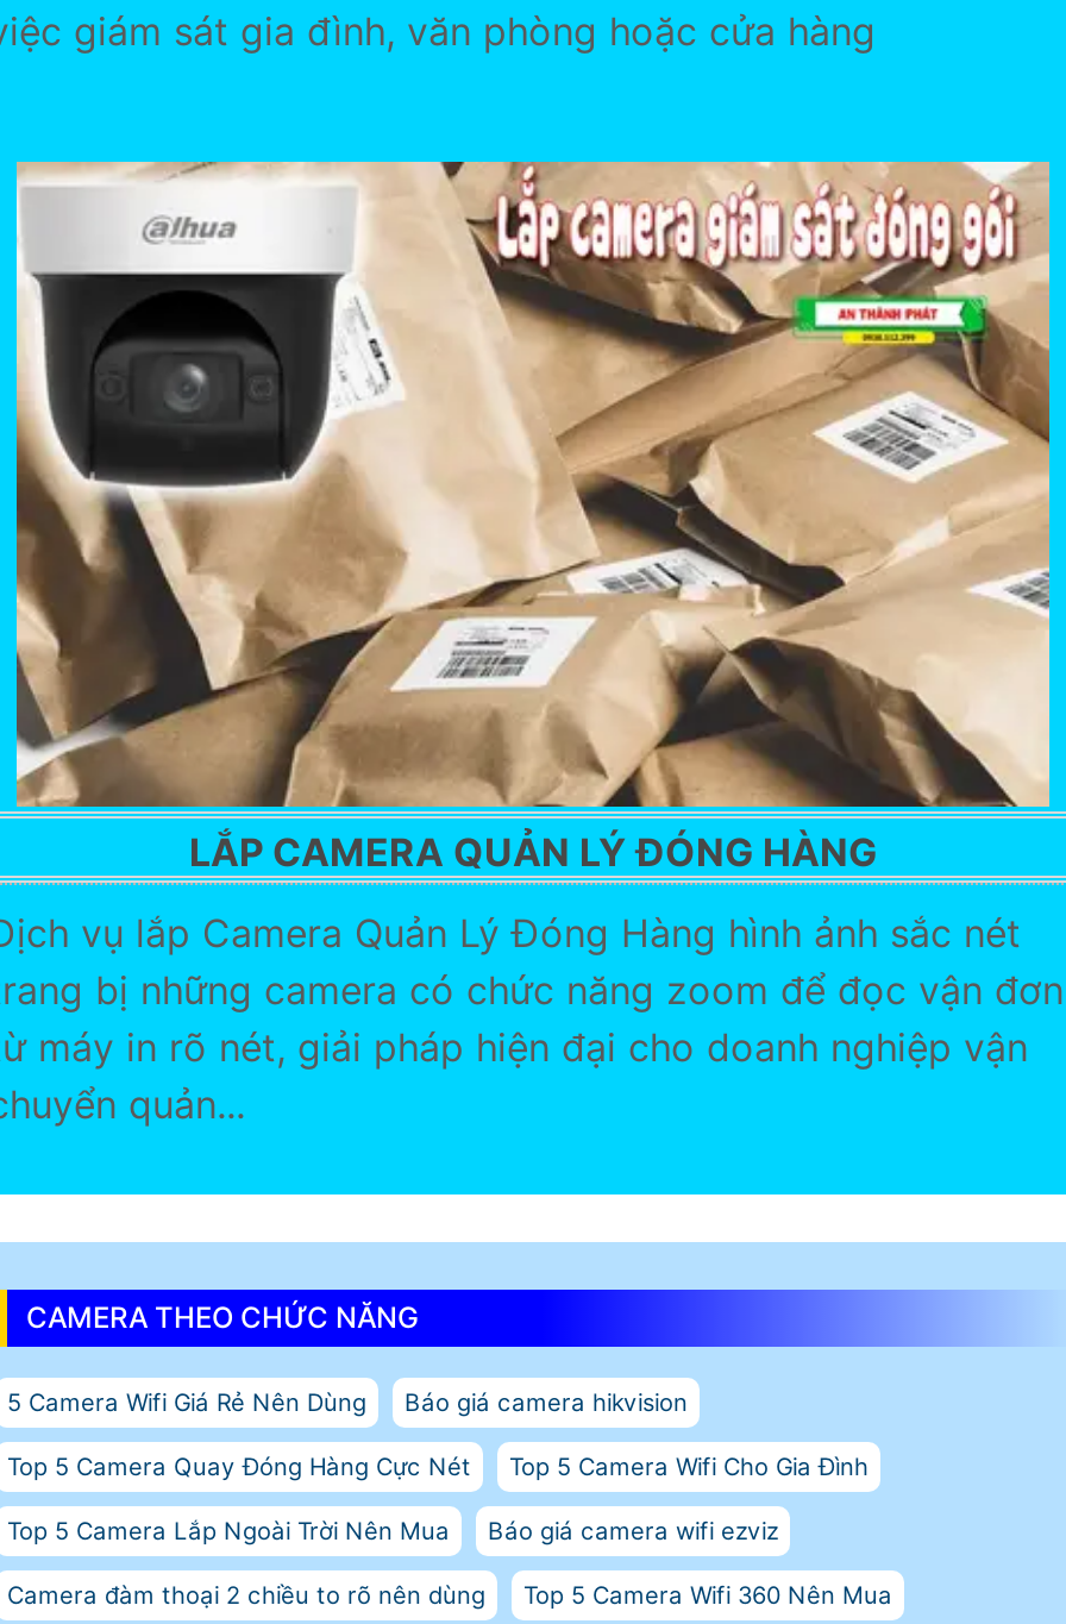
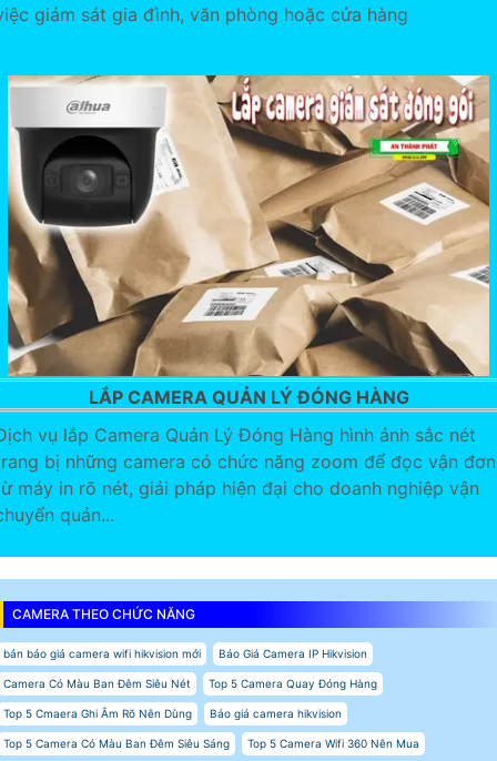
- 5 Camera Wifi Giá Rẻ Nên Dùng
+ bản báo giá camera wifi hikvision mới
+ Báo Giá Camera IP Hikvision
+ Camera Có Màu Ban Đêm Siêu Nét
+ Top 5 Camera Quay Đóng Hàng
+ Top 5 Cmaera Ghi Âm Rõ Nên Dùng

moved down: Báo giá camera hikvision

- Top 5 Camera Quay Đóng Hàng Cực Nét
- Top 5 Camera Wifi Cho Gia Đình
- Top 5 Camera Lắp Ngoài Trời Nên Mua
- Báo giá camera wifi ezviz
- Camera đàm thoại 2 chiều to rõ nên dùng
+ Top 5 Camera Có Màu Ban Đêm Siêu Sáng
